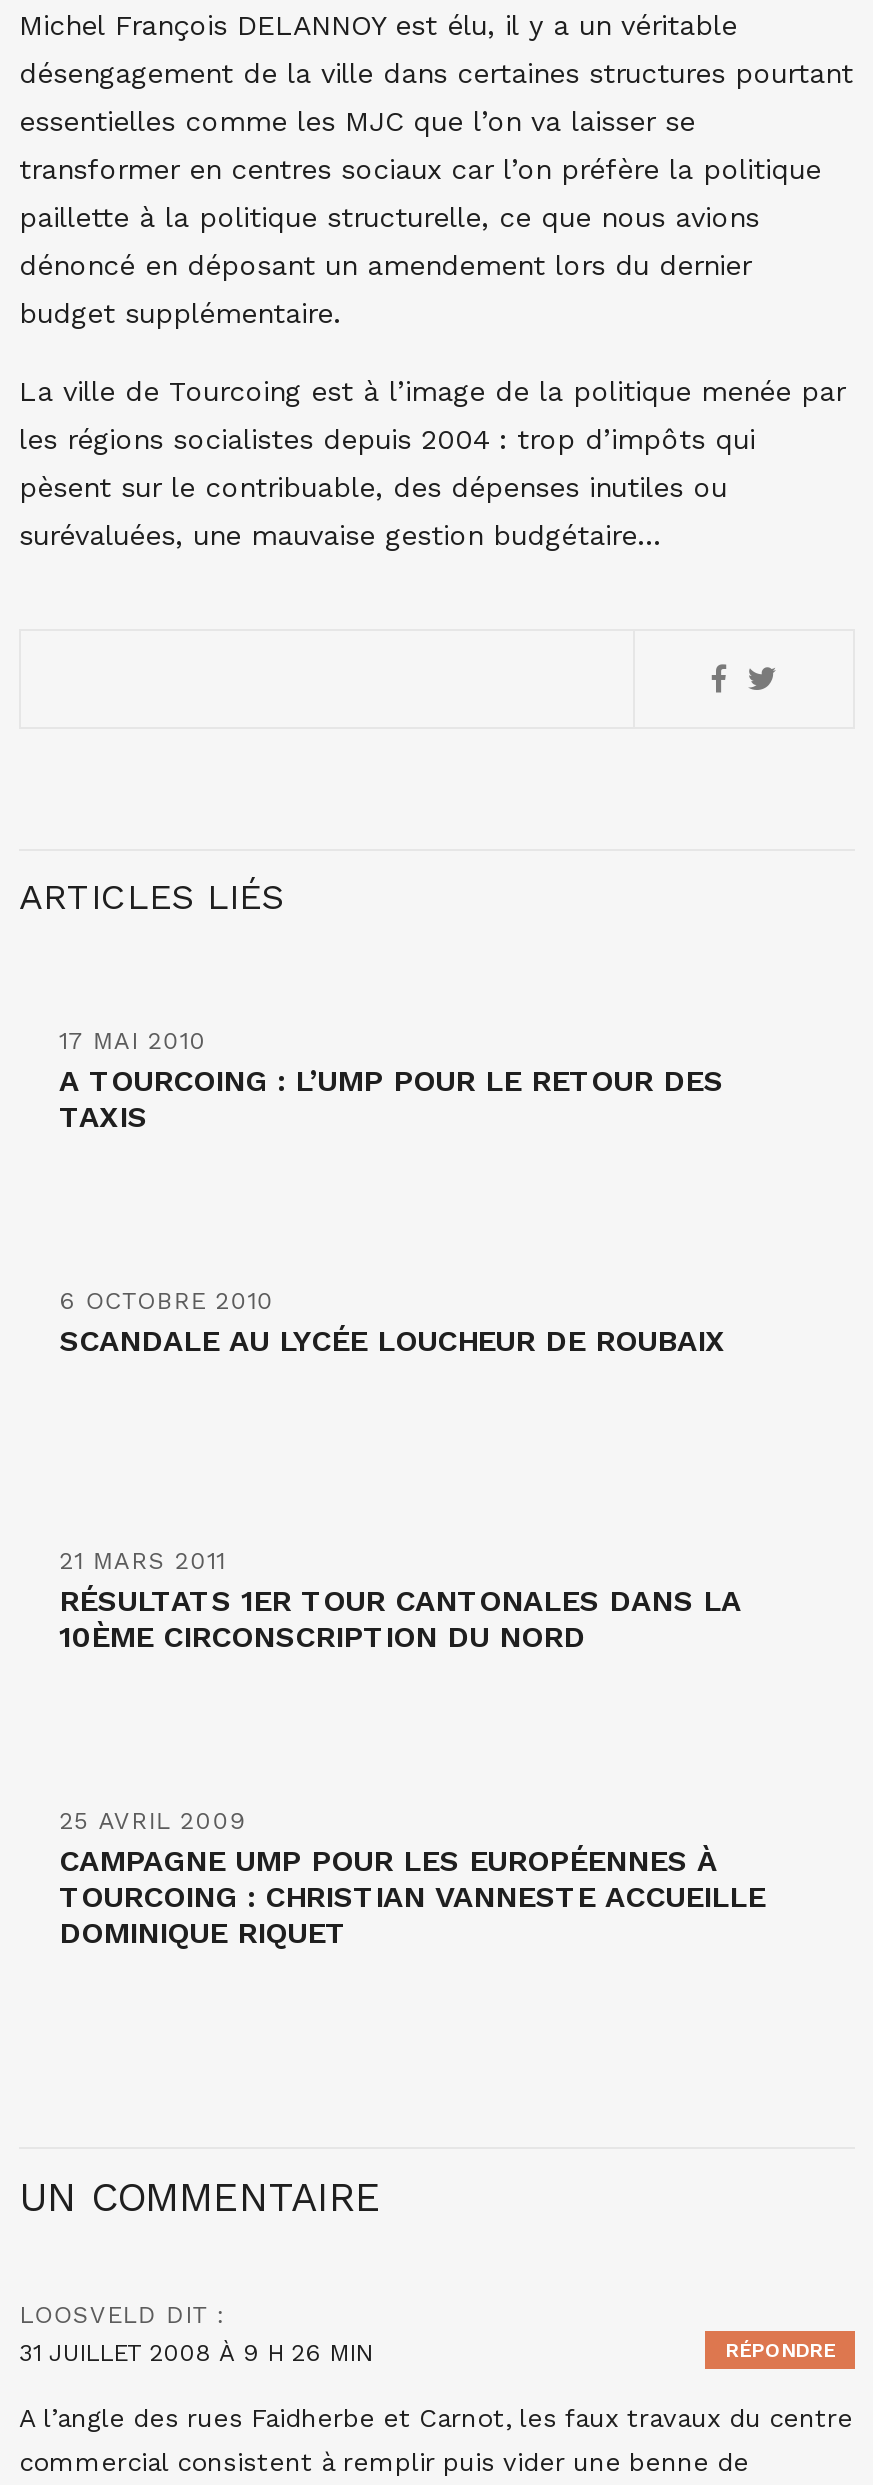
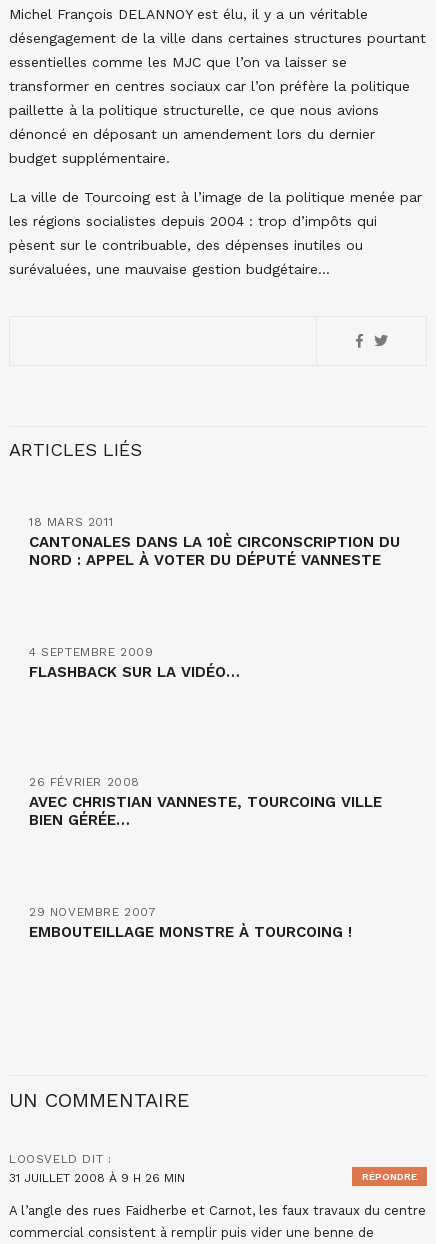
- 17 MAI 2010
- A TOURCOING : L’UMP POUR LE RETOUR DES
- TAXIS
+ 18 MARS 2011
+ CANTONALES DANS LA 10È CIRCONSCRIPTION DU
+ NORD : APPEL À VOTER DU DÉPUTÉ VANNESTE

- 6 OCTOBRE 2010
- SCANDALE AU LYCÉE LOUCHEUR DE ROUBAIX
+ 4 SEPTEMBRE 2009
+ FLASHBACK SUR LA VIDÉO…

- 21 MARS 2011
- RÉSULTATS 1ER TOUR CANTONALES DANS LA
- 10ÈME CIRCONSCRIPTION DU NORD
+ 26 FÉVRIER 2008
+ AVEC CHRISTIAN VANNESTE, TOURCOING VILLE
+ BIEN GÉRÉE…

- 25 AVRIL 2009
- CAMPAGNE UMP POUR LES EUROPÉENNES À
- TOURCOING : CHRISTIAN VANNESTE ACCUEILLE
- DOMINIQUE RIQUET
+ 29 NOVEMBRE 2007
+ EMBOUTEILLAGE MONSTRE À TOURCOING !
